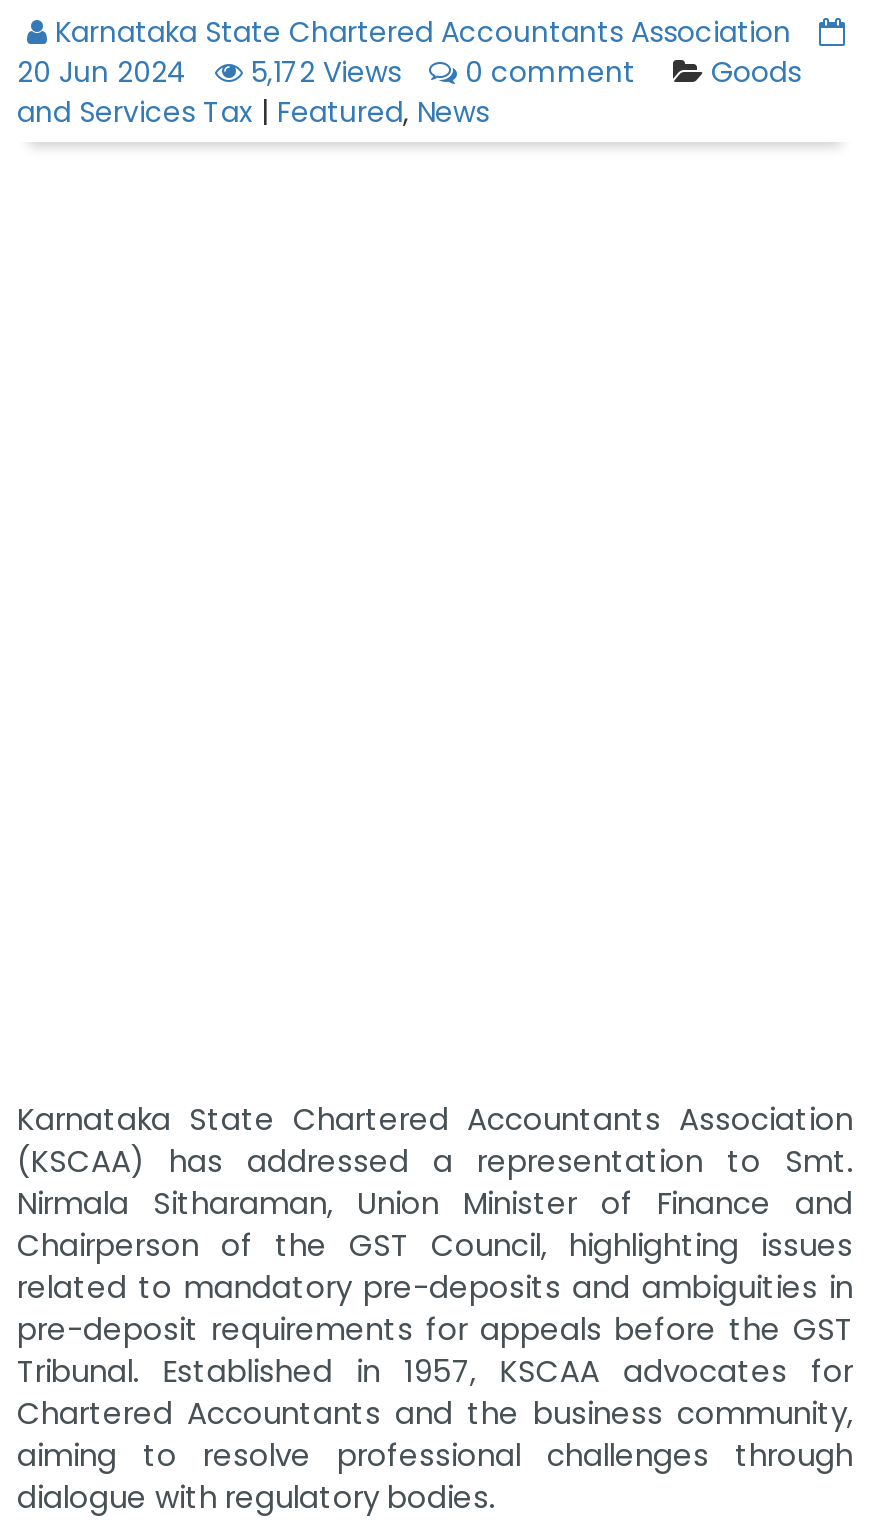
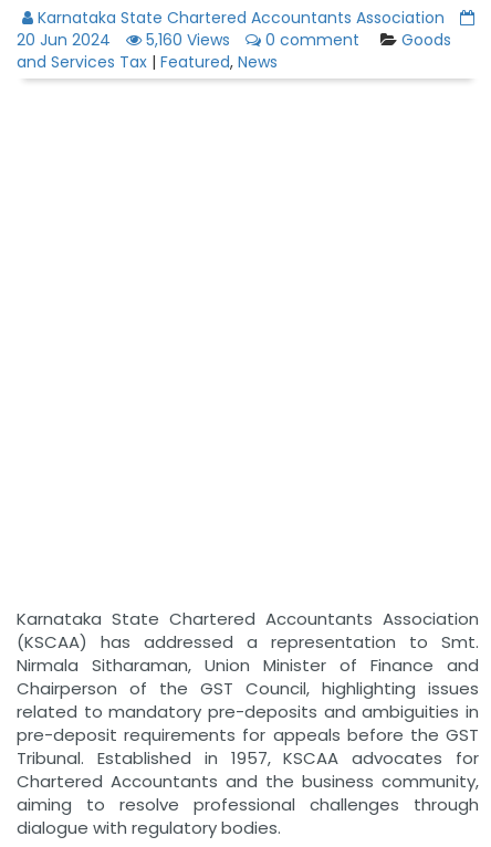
- 20 Jun 2024 5,172 Views 0 comment Goods
+ 20 Jun 2024 5,160 Views 0 comment Goods
